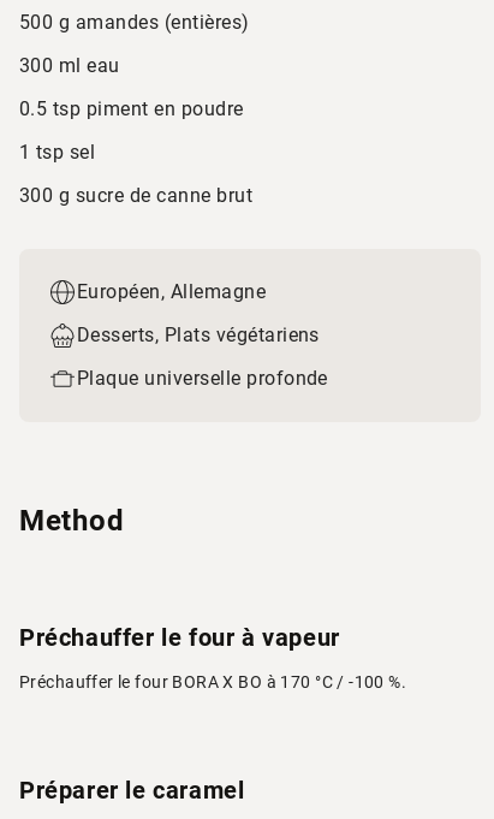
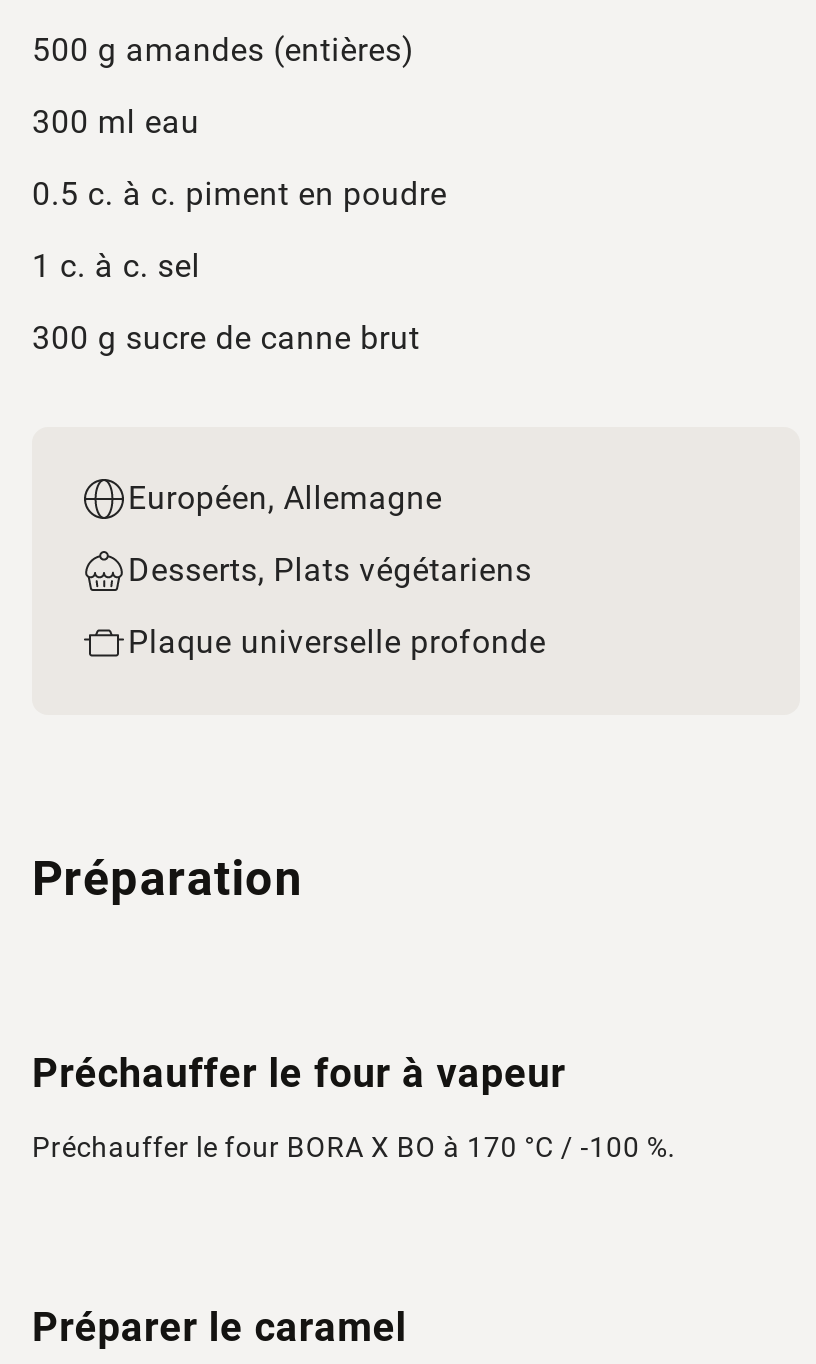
- 0.5 tsp piment en poudre
+ 0.5 c. à c. piment en poudre

- 1 tsp sel
+ 1 c. à c. sel

- Method
+ Préparation
